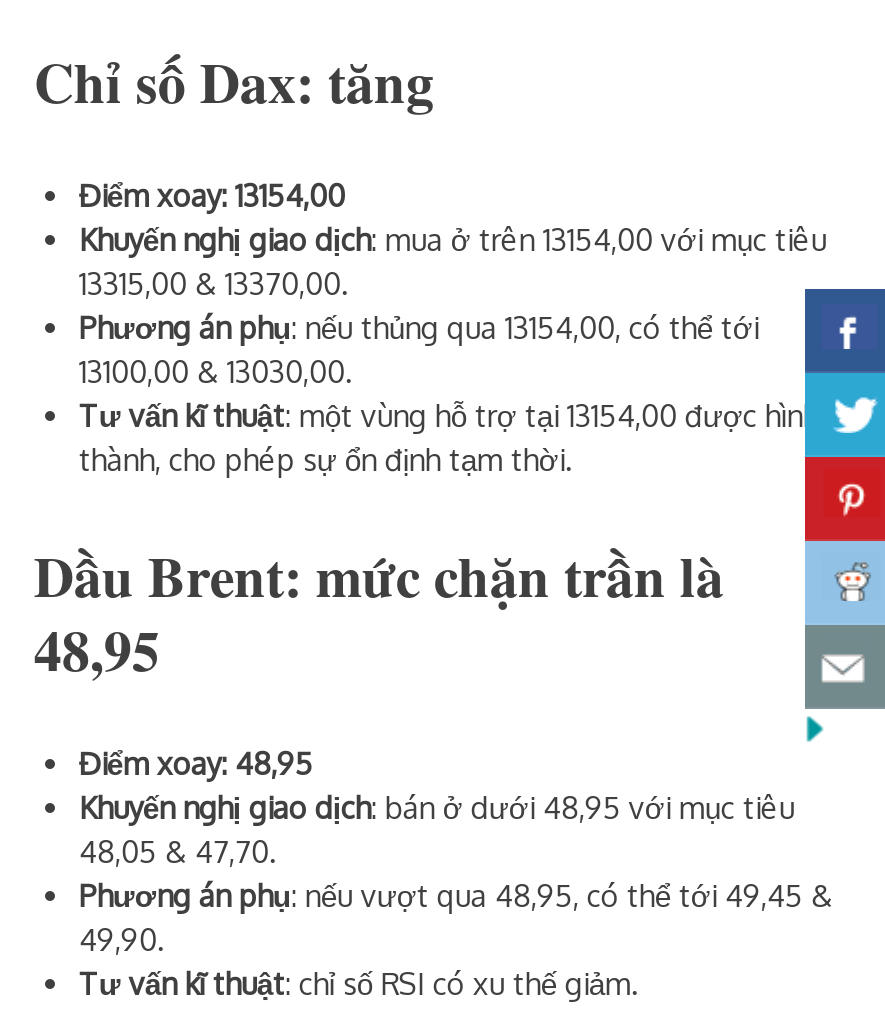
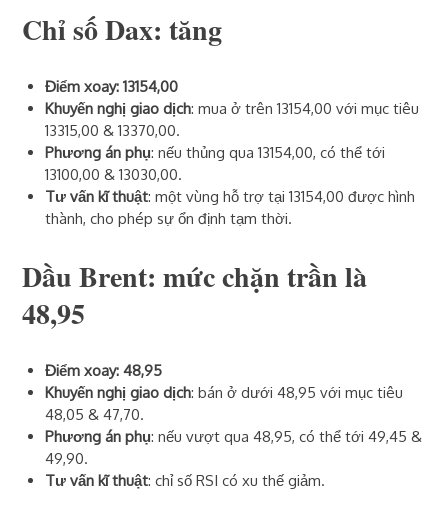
- [image]
